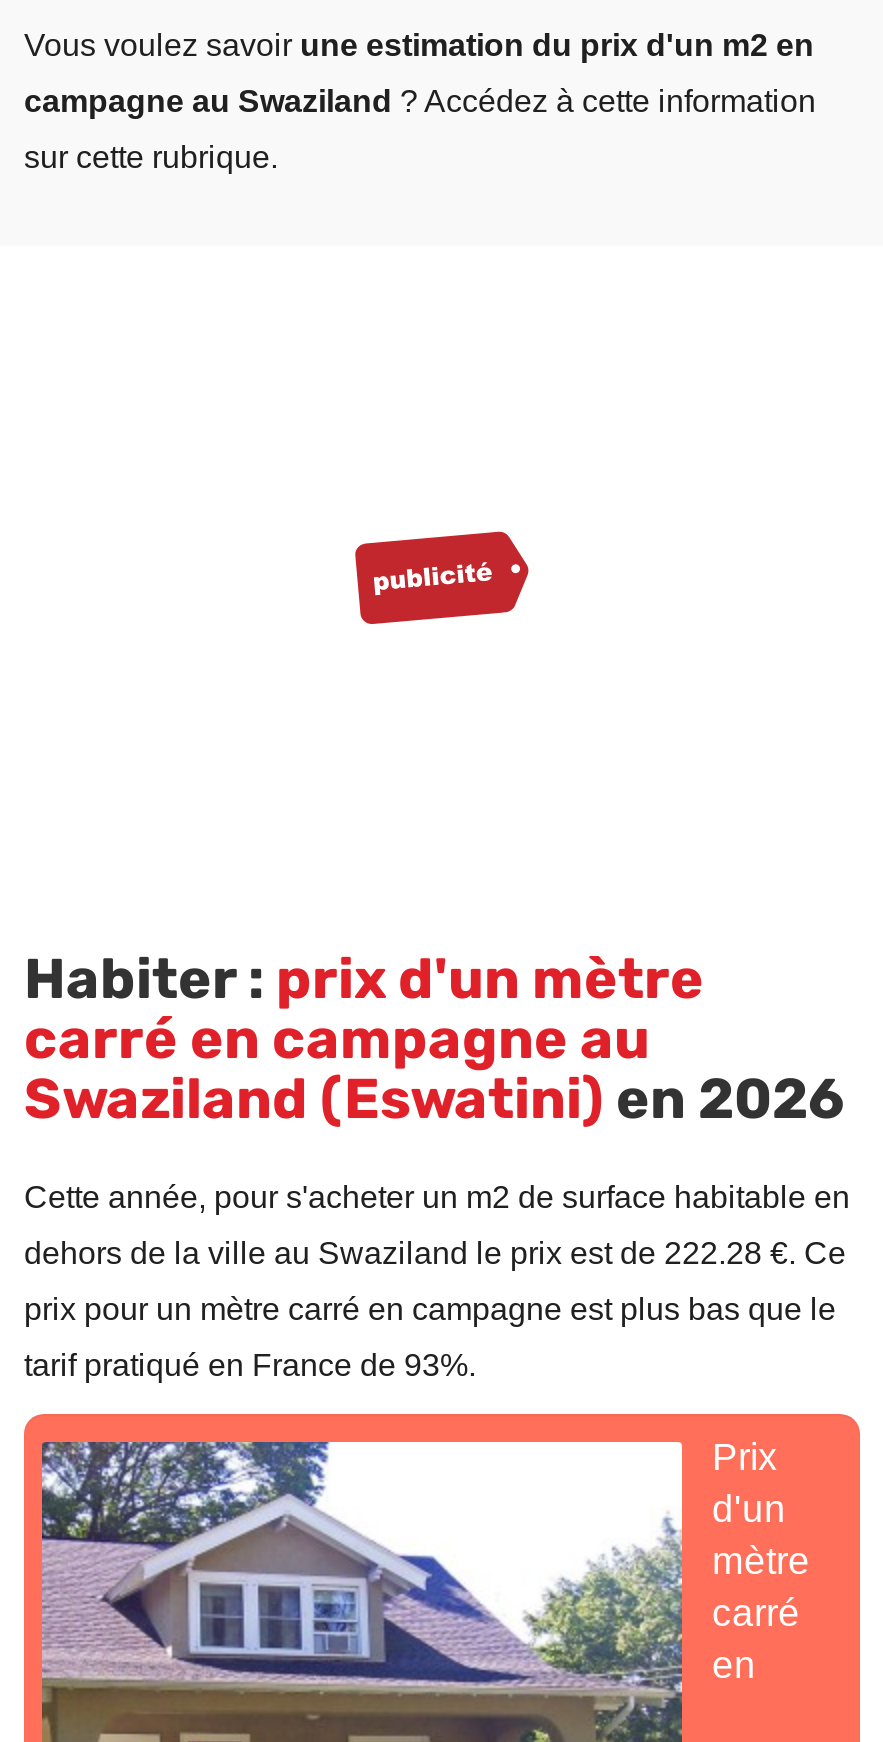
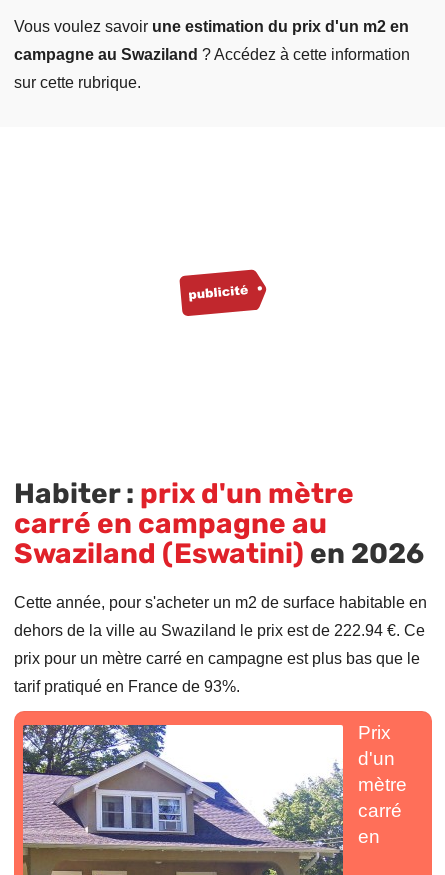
- dehors de la ville au Swaziland le prix est de 222.28 €. Ce
+ dehors de la ville au Swaziland le prix est de 222.94 €. Ce
